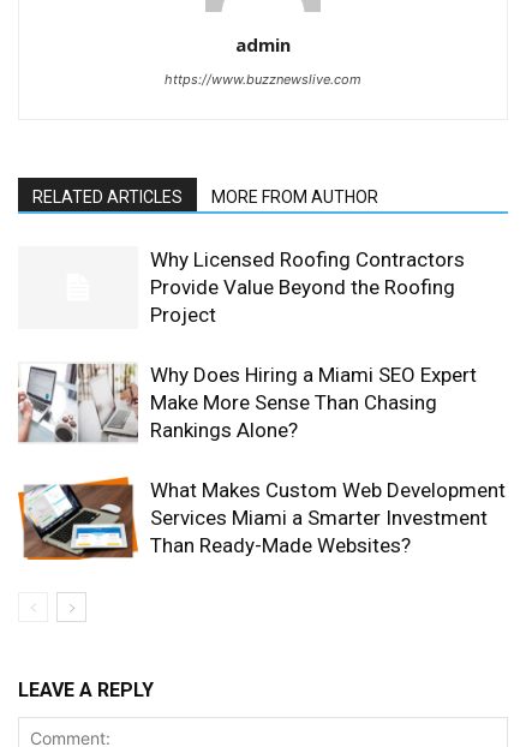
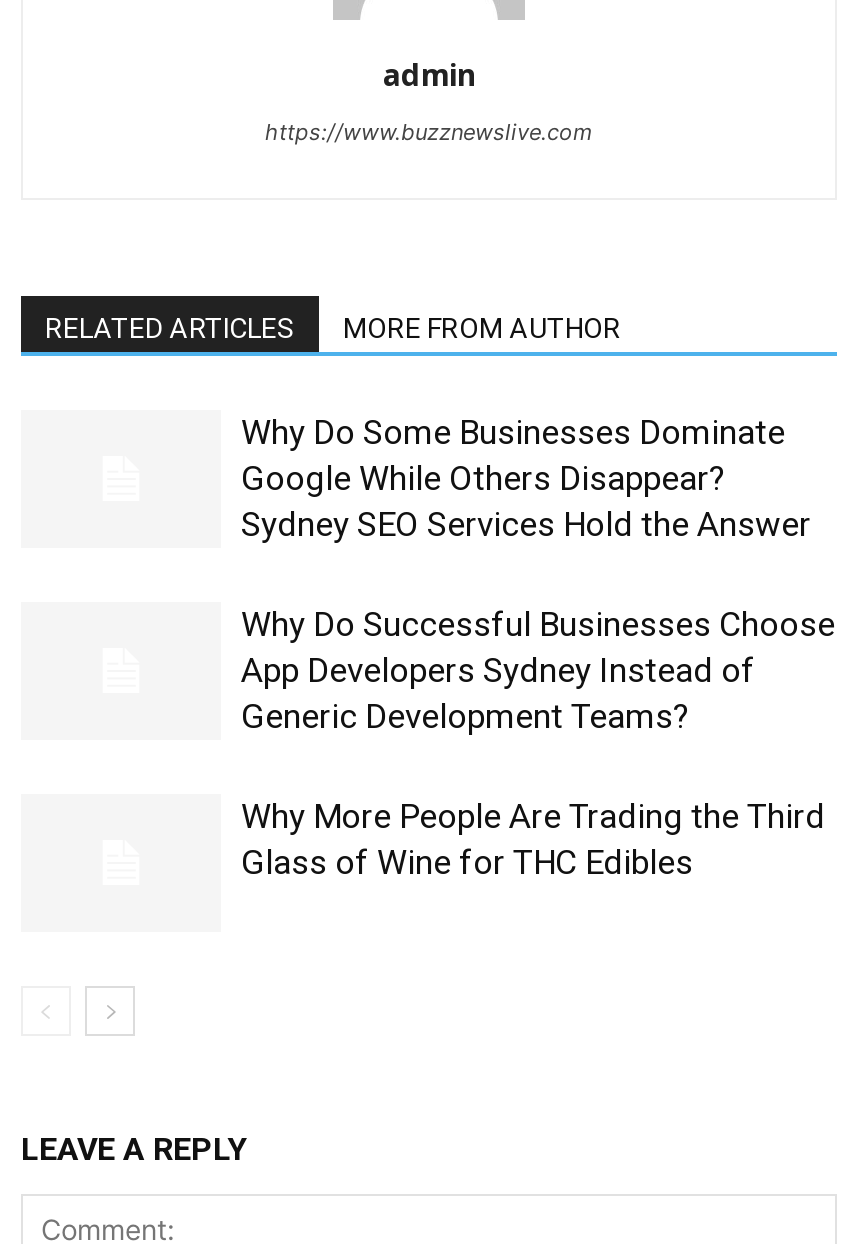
- Why Licensed Roofing Contractors
- Provide Value Beyond the Roofing
- Project
+ Why Do Some Businesses Dominate
+ Google While Others Disappear?
+ Sydney SEO Services Hold the Answer

- [image]

- Why Does Hiring a Miami SEO Expert
- Make More Sense Than Chasing
- Rankings Alone?
+ Why Do Successful Businesses Choose
+ App Developers Sydney Instead of
+ Generic Development Teams?

- [image]

- What Makes Custom Web Development
- Services Miami a Smarter Investment
- Than Ready-Made Websites?
+ Why More People Are Trading the Third
+ Glass of Wine for THC Edibles
